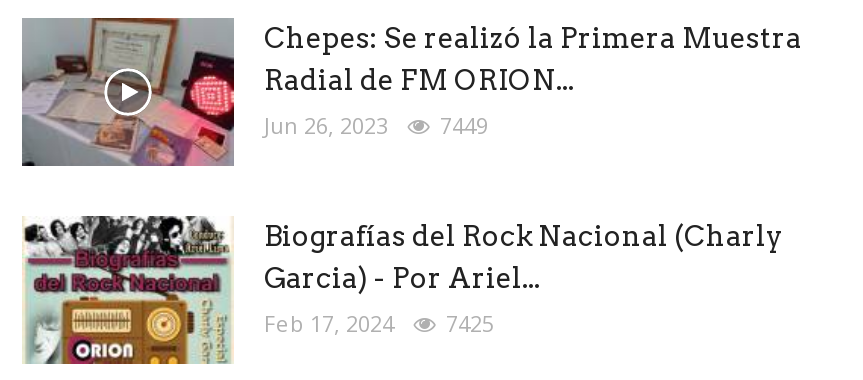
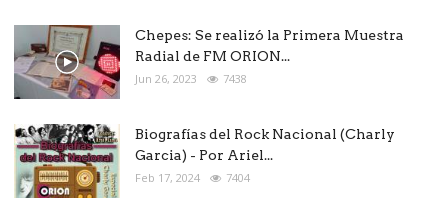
- Jun 26, 2023 7449
+ Jun 26, 2023 7438

- Feb 17, 2024 7425
+ Feb 17, 2024 7404
